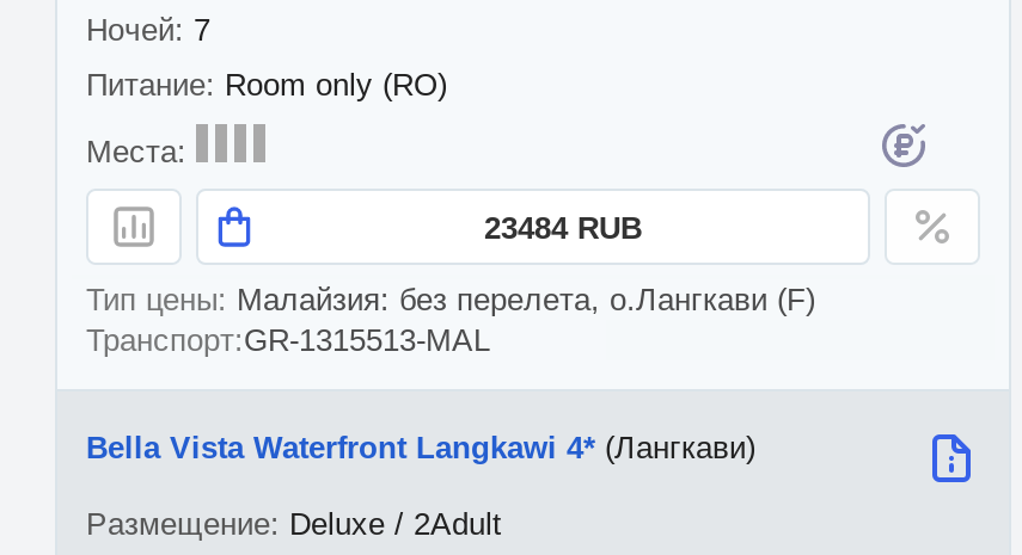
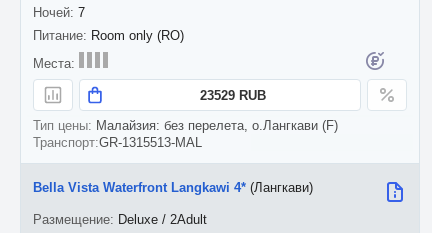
- 23484 RUB
+ 23529 RUB
